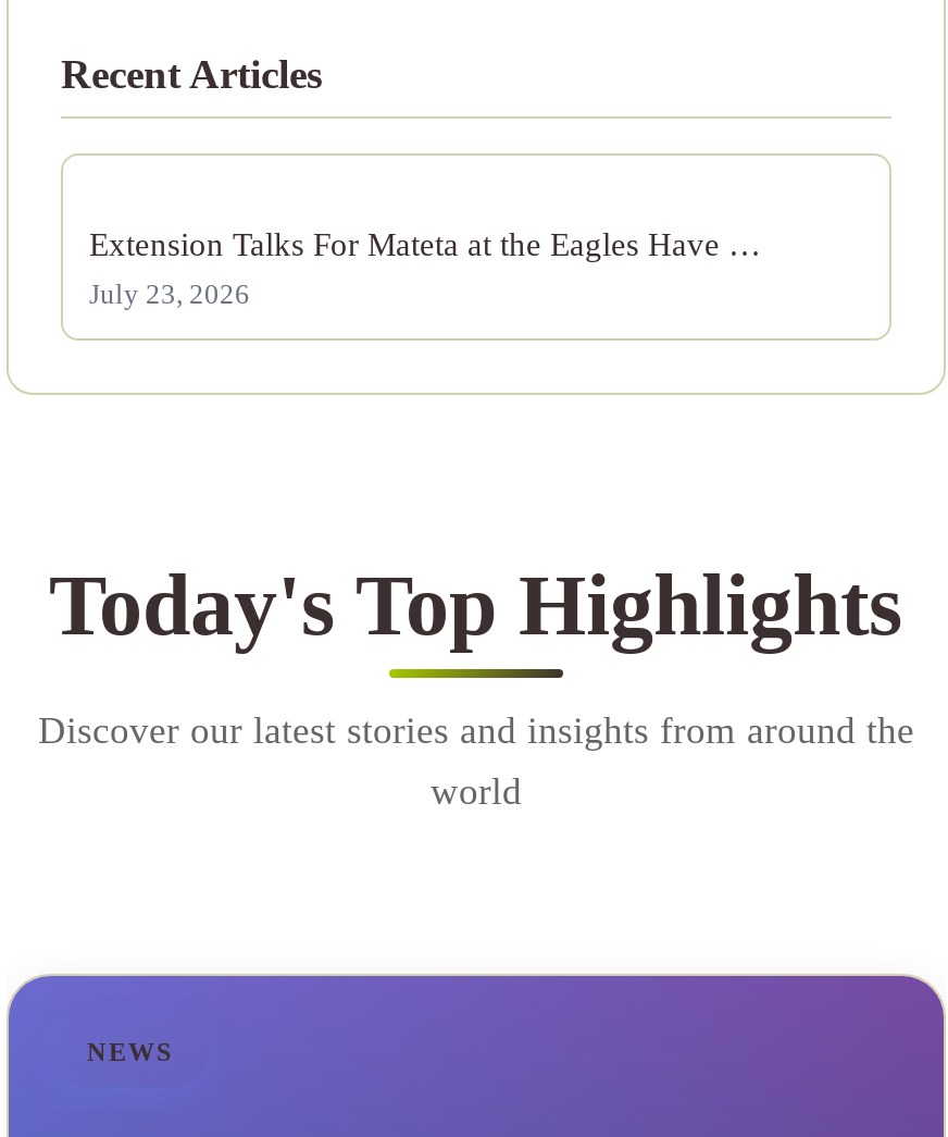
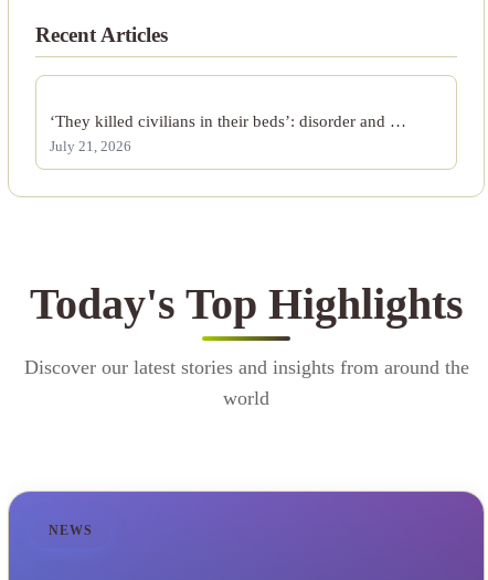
- Extension Talks For Mateta at the Eagles Have …
+ ‘They killed civilians in their beds’: disorder and …

- July 23, 2026
+ July 21, 2026
